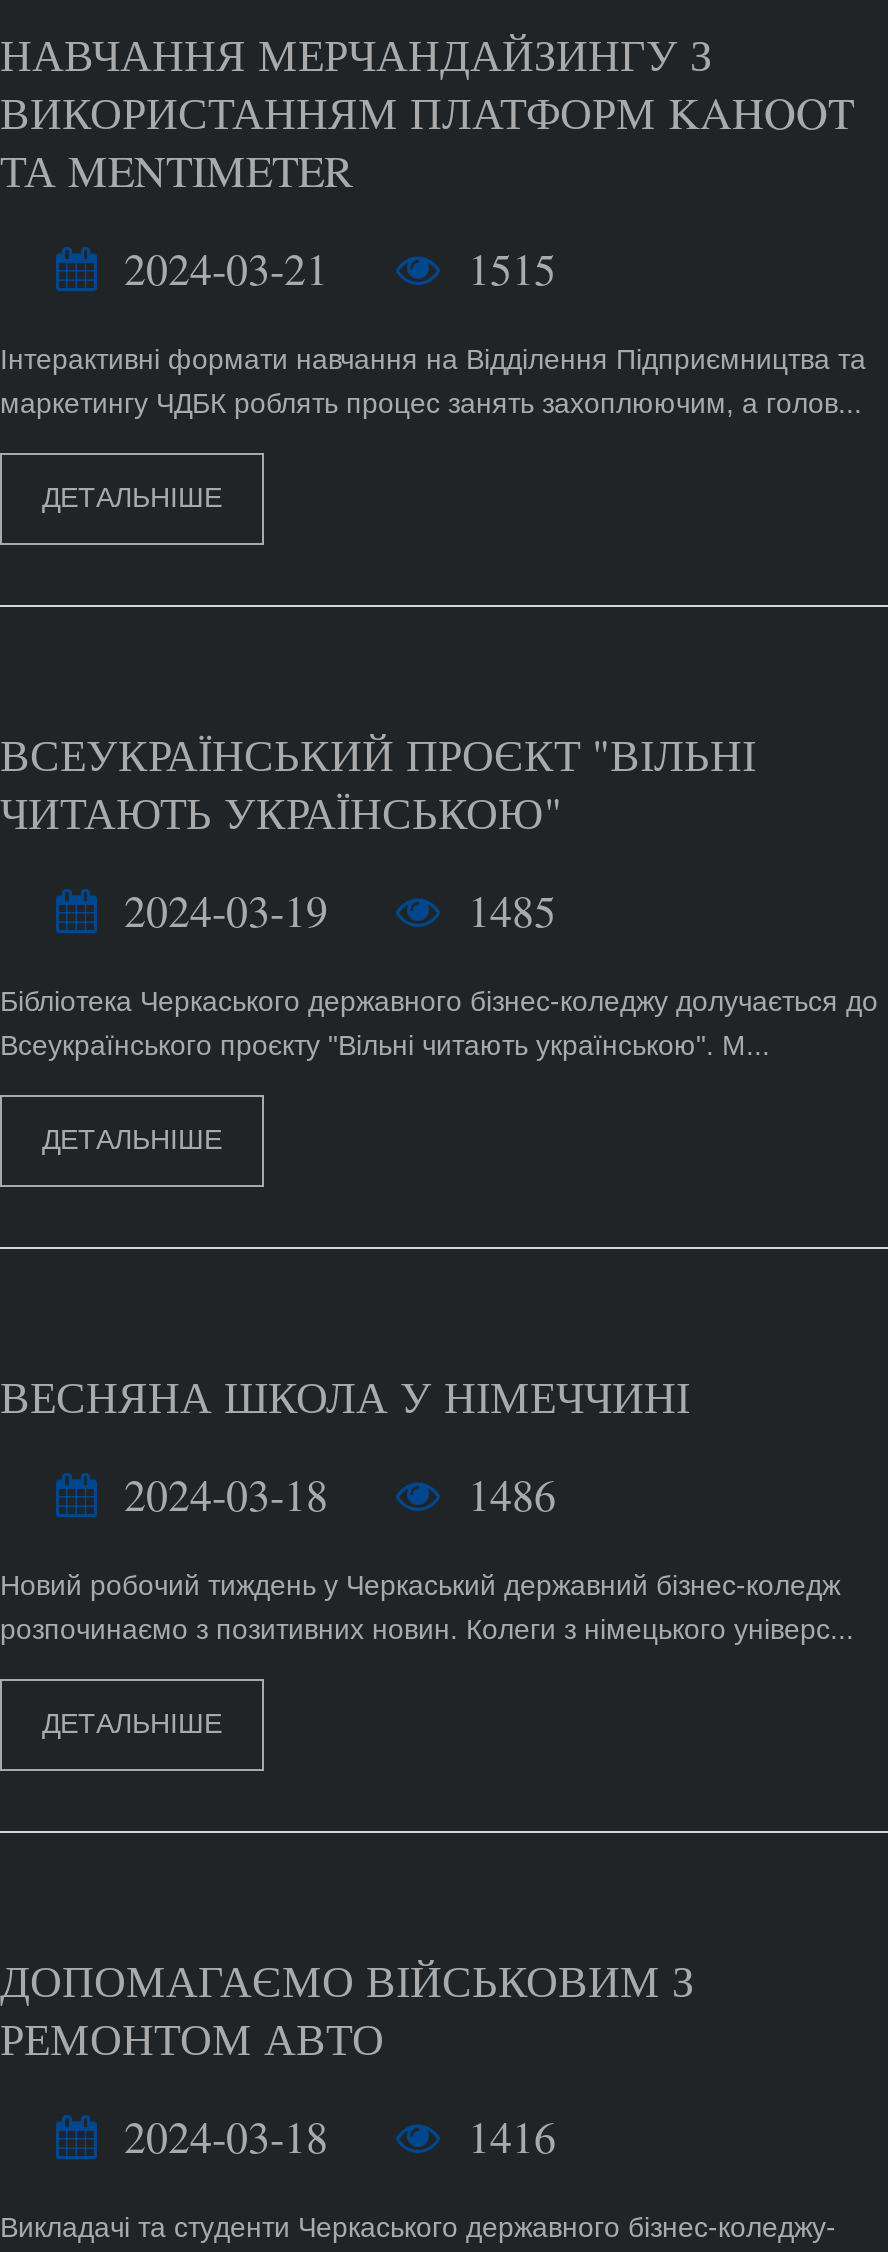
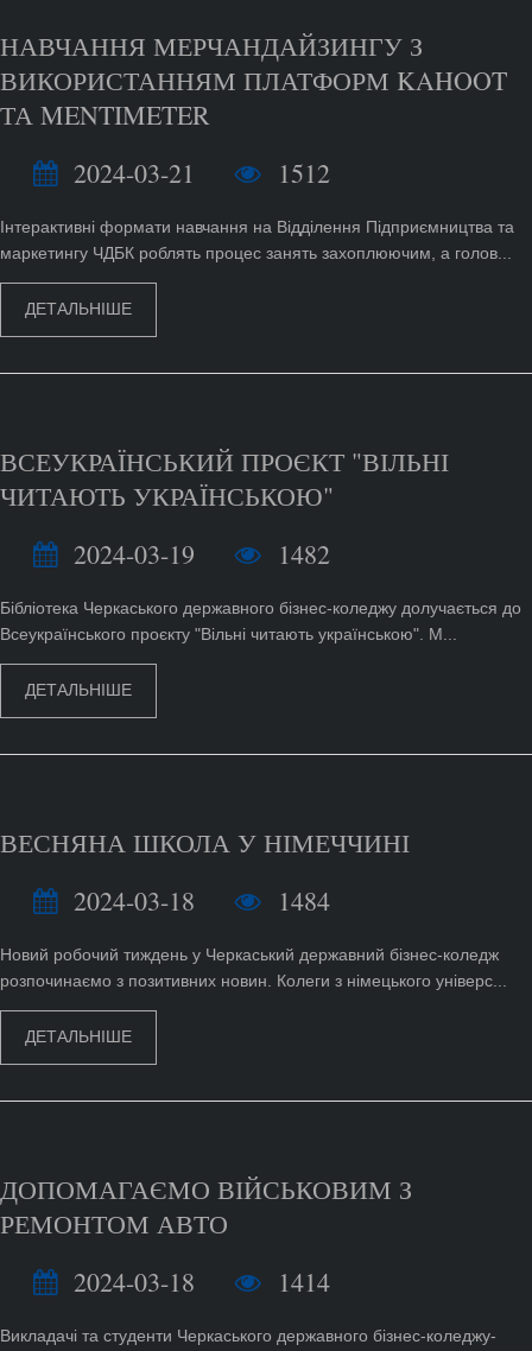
- 2024-03-21 1515
+ 2024-03-21 1512

- 2024-03-19 1485
+ 2024-03-19 1482

- 2024-03-18 1486
+ 2024-03-18 1484

- 2024-03-18 1416
+ 2024-03-18 1414
